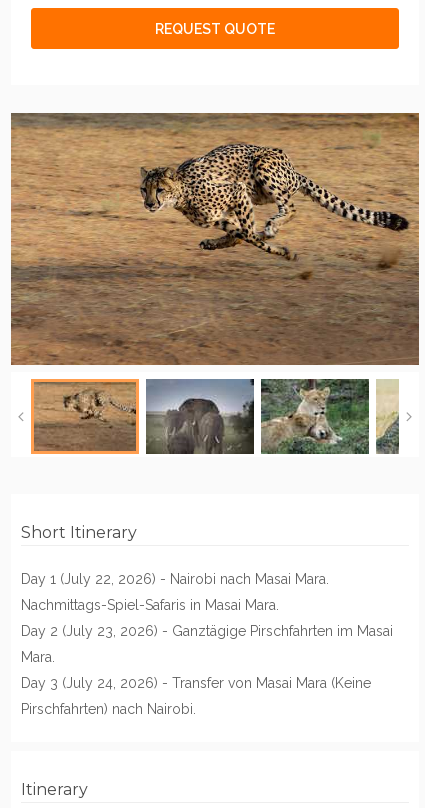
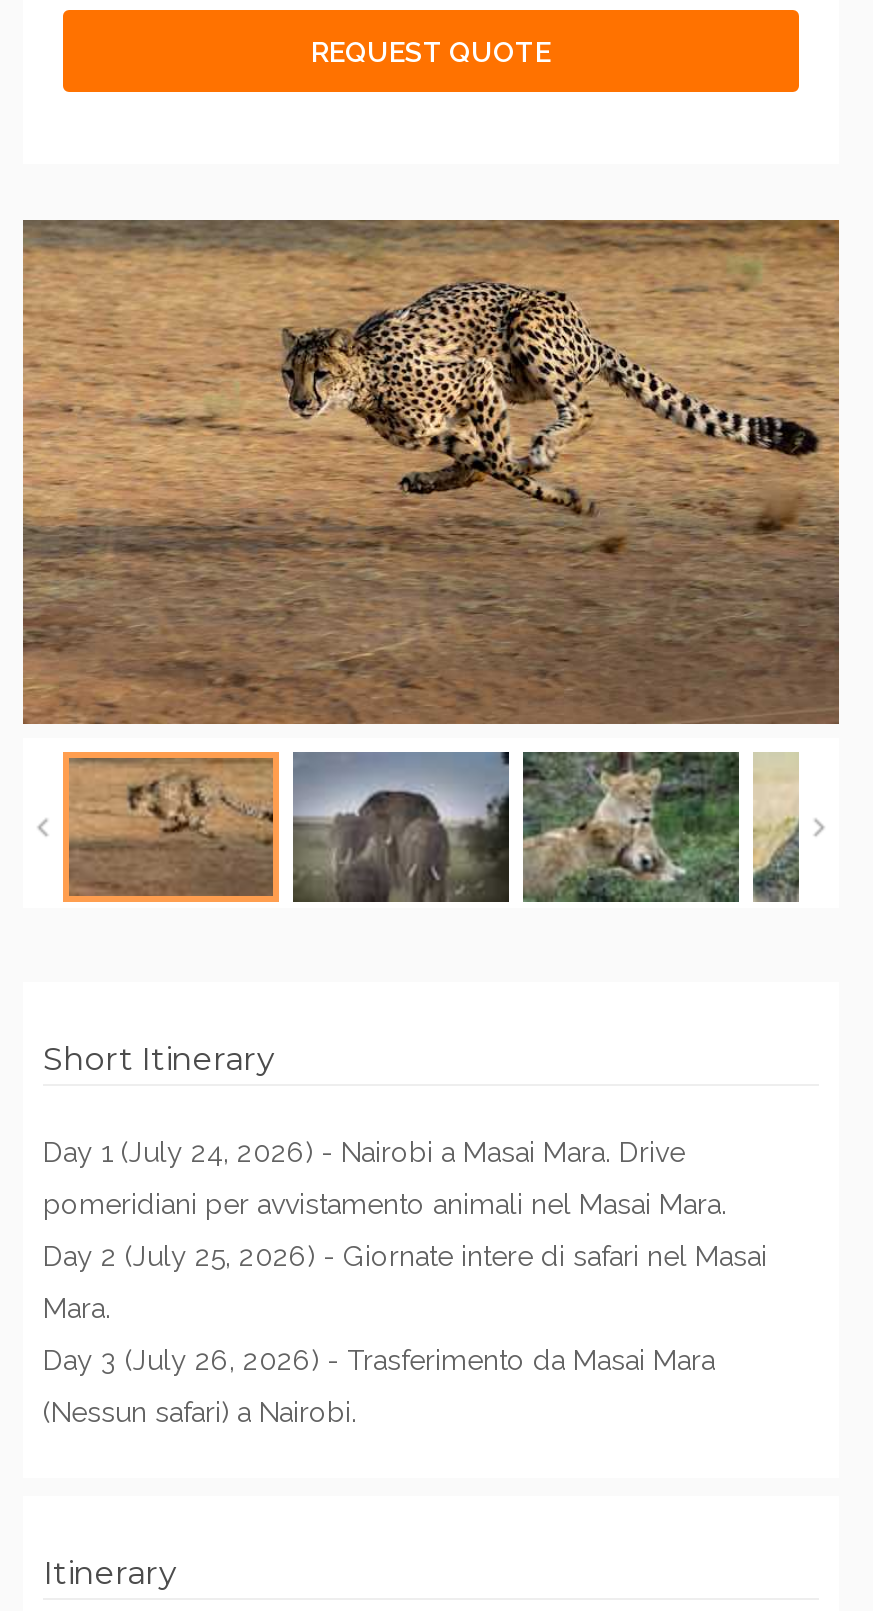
- Day 1 (July 22, 2026) - Nairobi nach Masai Mara.
+ Day 1 (July 24, 2026) - Nairobi a Masai Mara. Drive

- Nachmittags-Spiel-Safaris in Masai Mara.
+ pomeridiani per avvistamento animali nel Masai Mara.

- Day 2 (July 23, 2026) - Ganztägige Pirschfahrten im Masai
+ Day 2 (July 25, 2026) - Giornate intere di safari nel Masai

- Day 3 (July 24, 2026) - Transfer von Masai Mara (Keine
+ Day 3 (July 26, 2026) - Trasferimento da Masai Mara

- Pirschfahrten) nach Nairobi.
+ (Nessun safari) a Nairobi.
